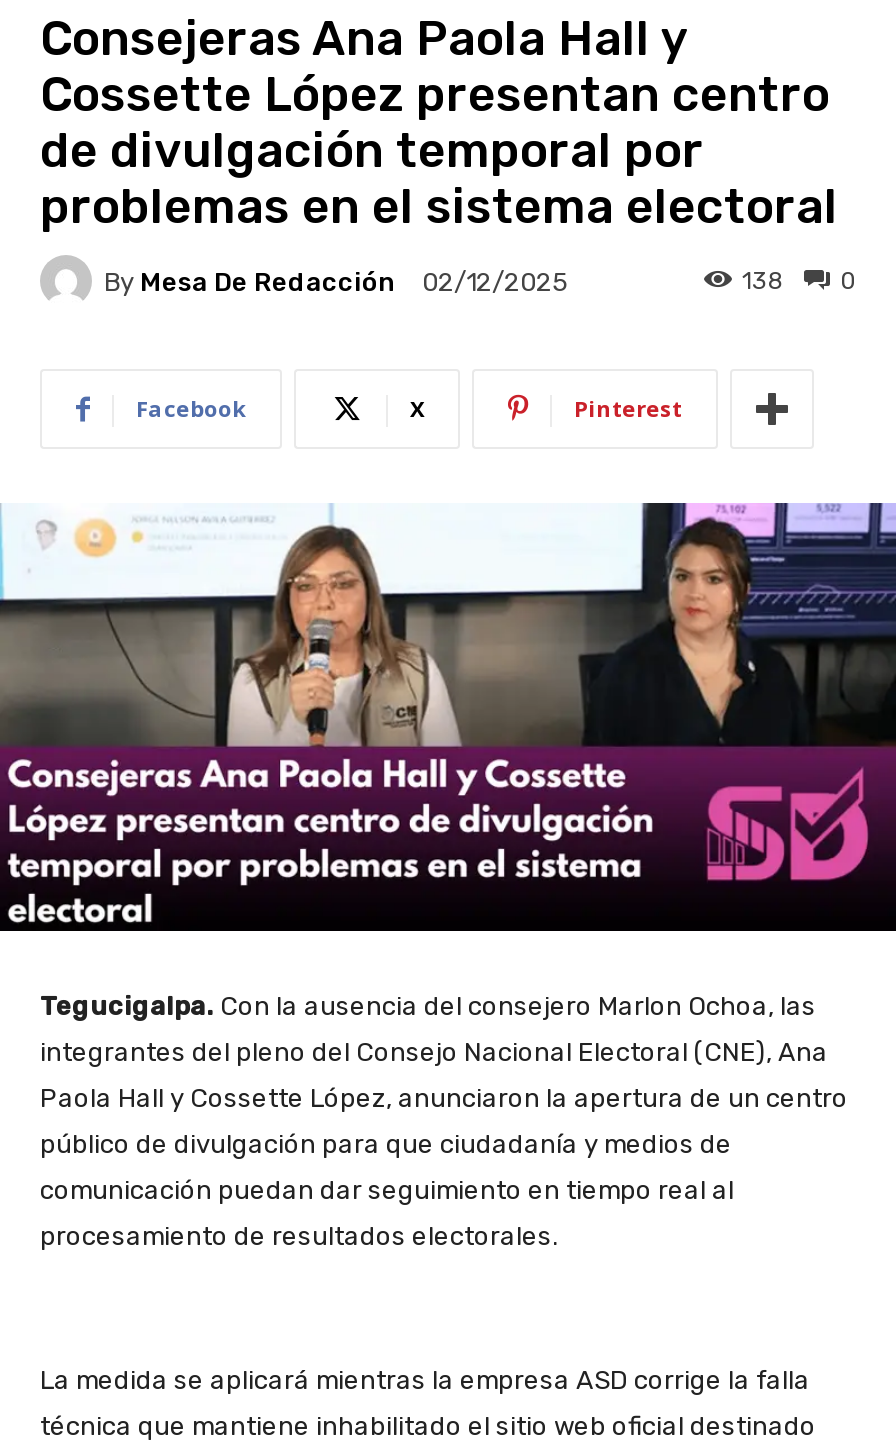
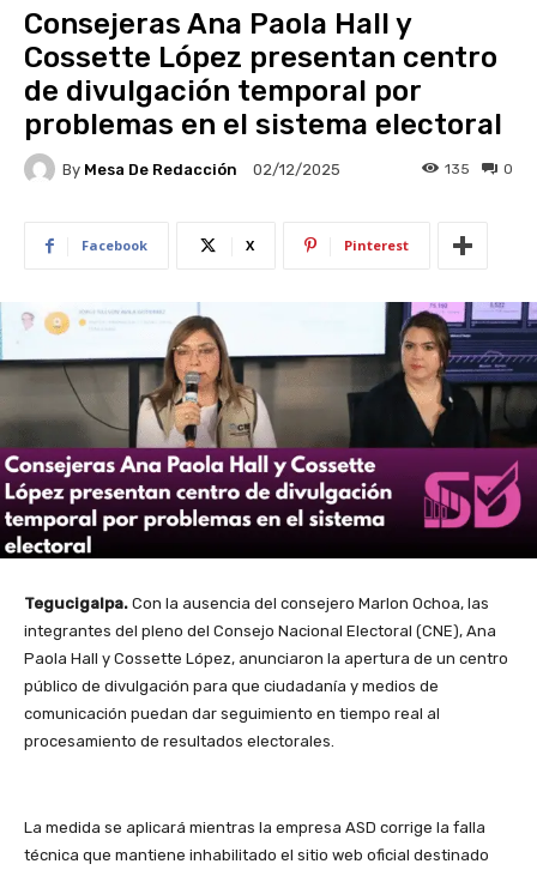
- 138 0
+ 135 0
